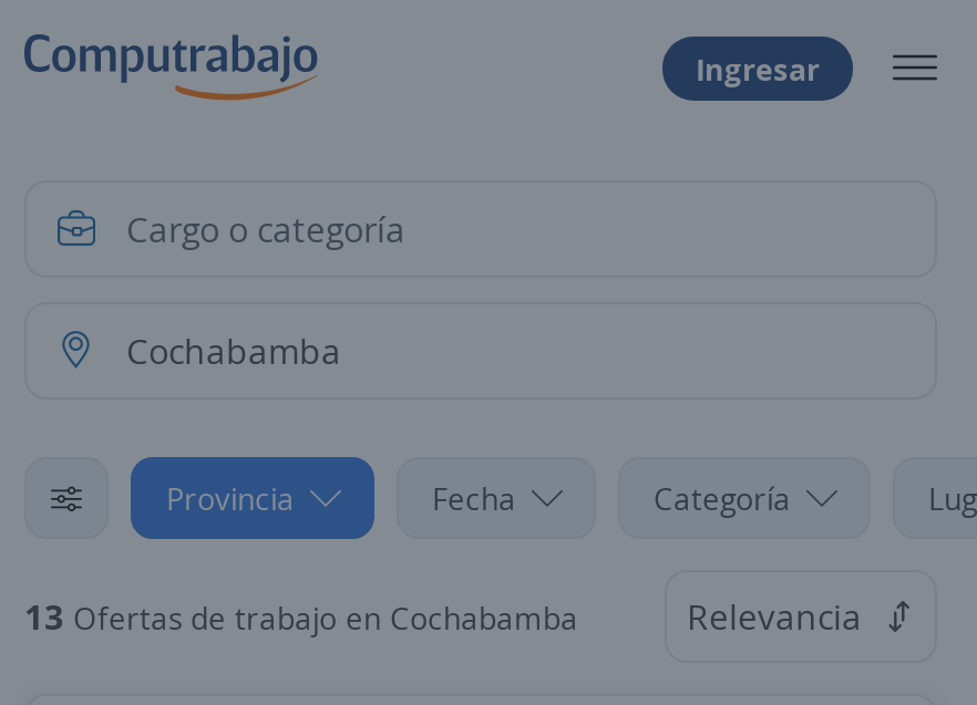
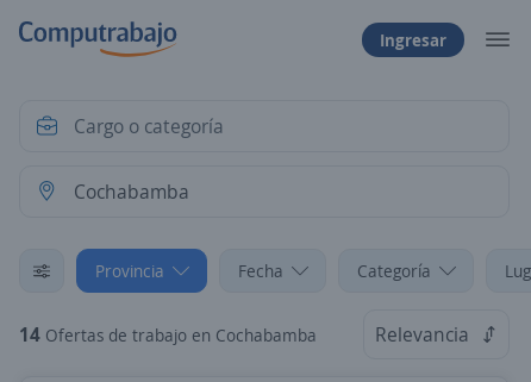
- 13 Ofertas de trabajo en Cochabamba
+ 14 Ofertas de trabajo en Cochabamba
